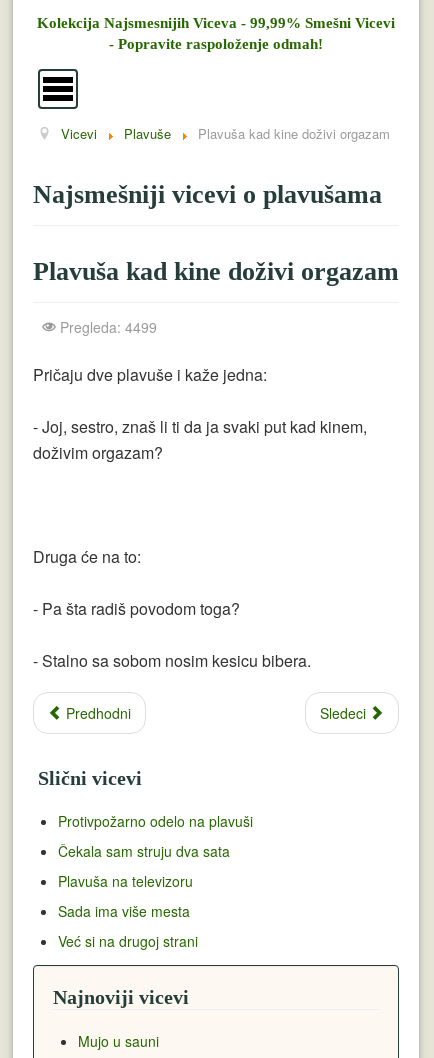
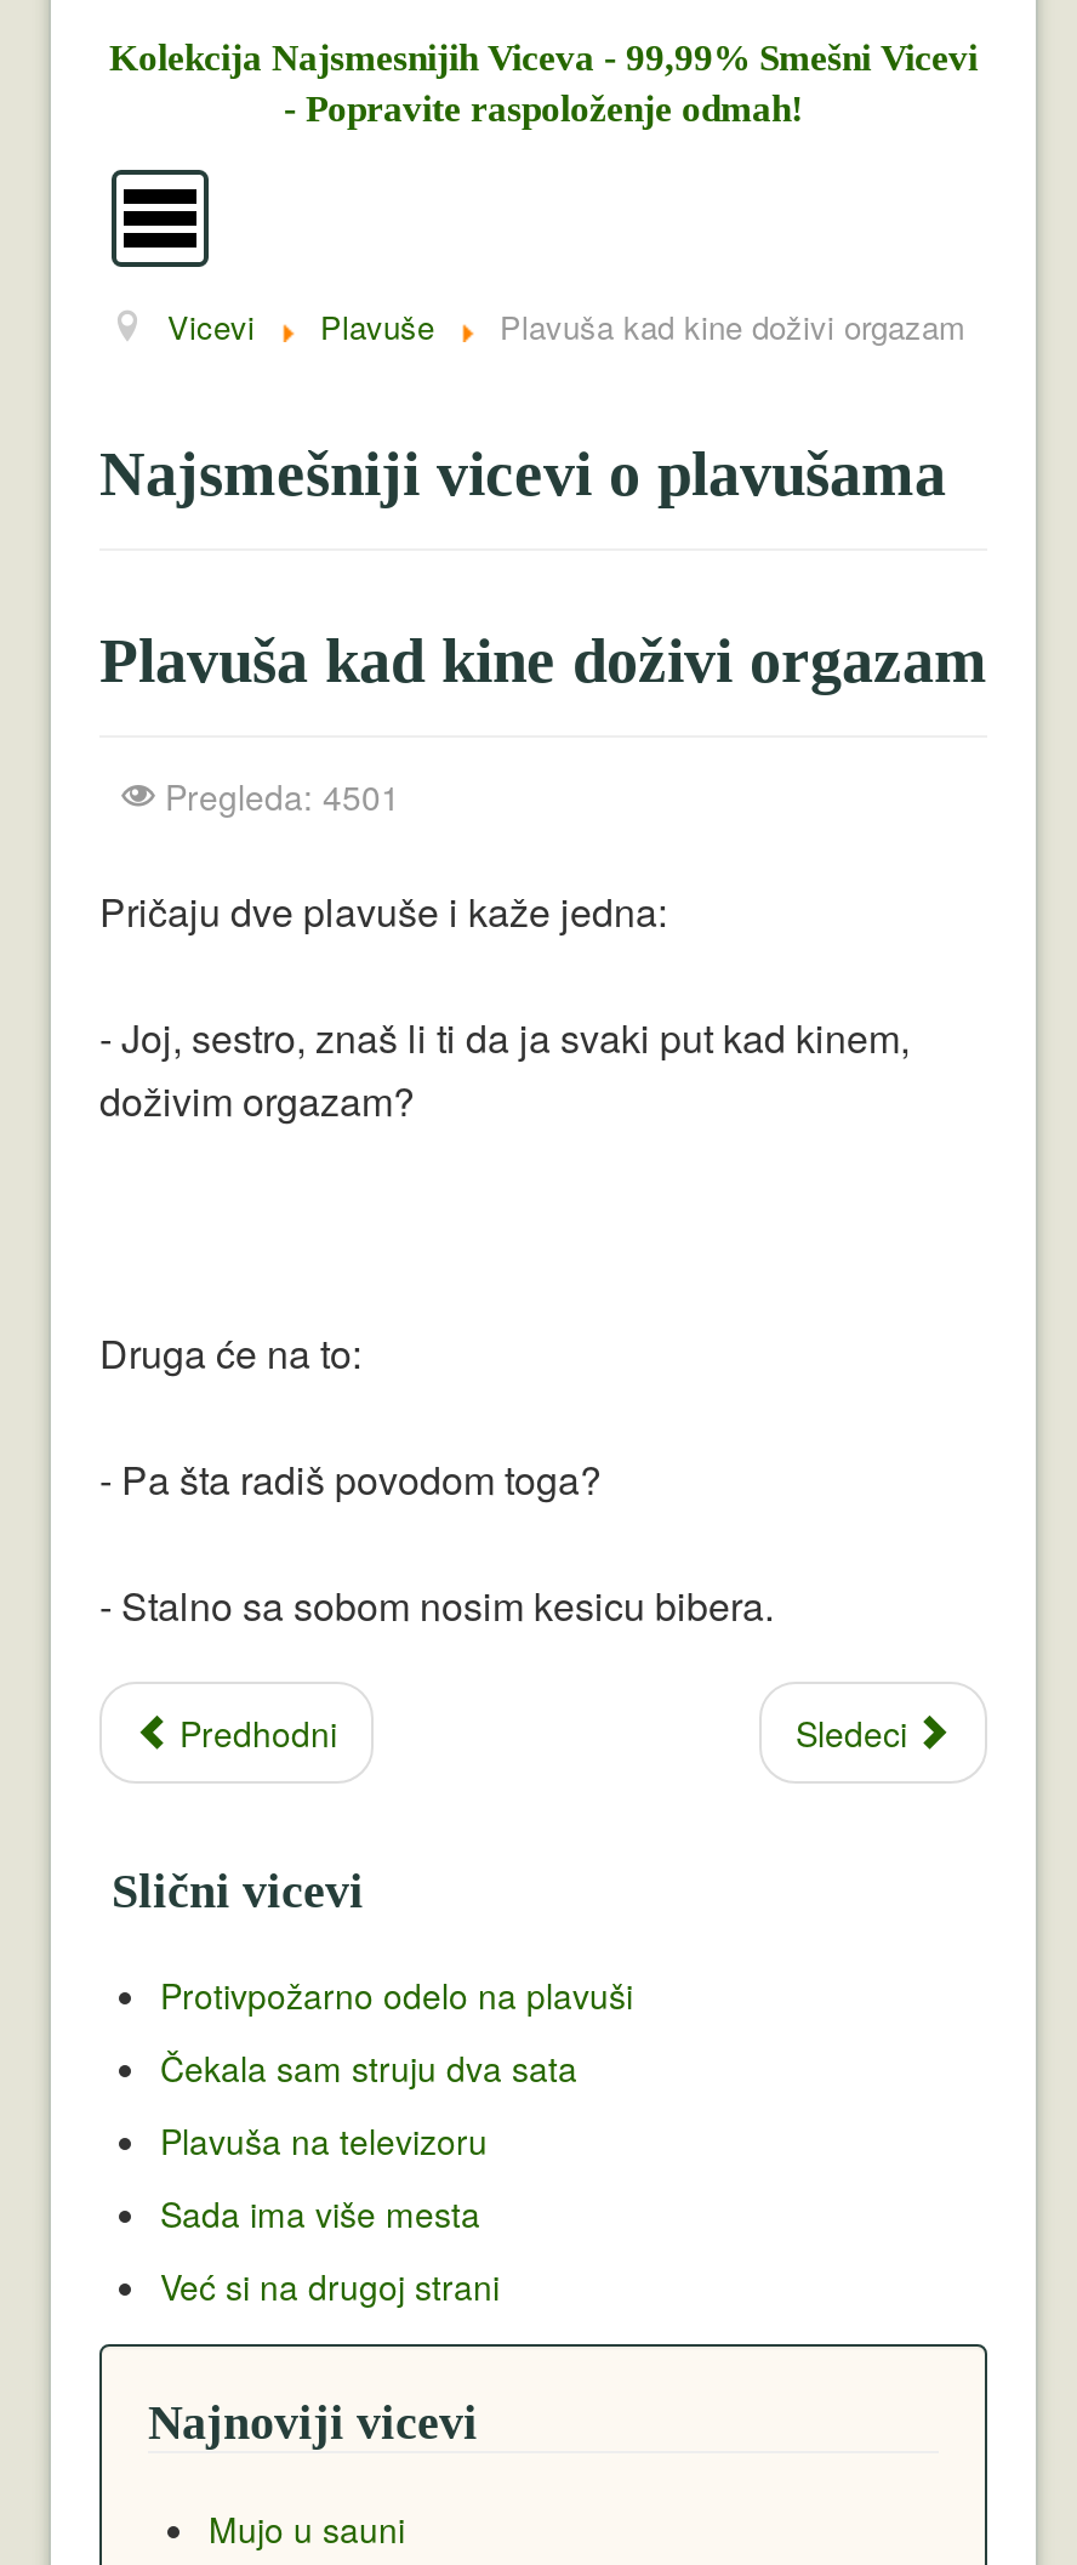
- Pregleda: 4499
+ Pregleda: 4501
